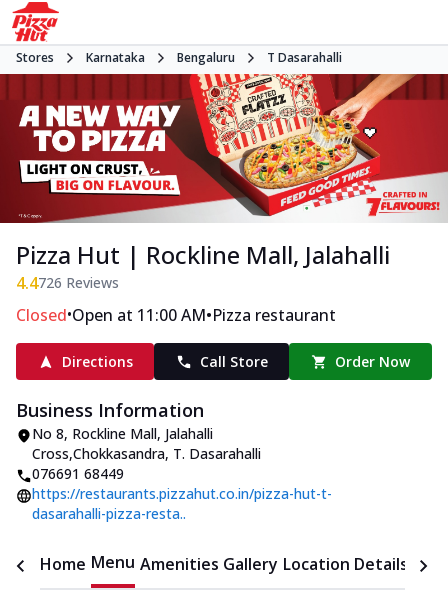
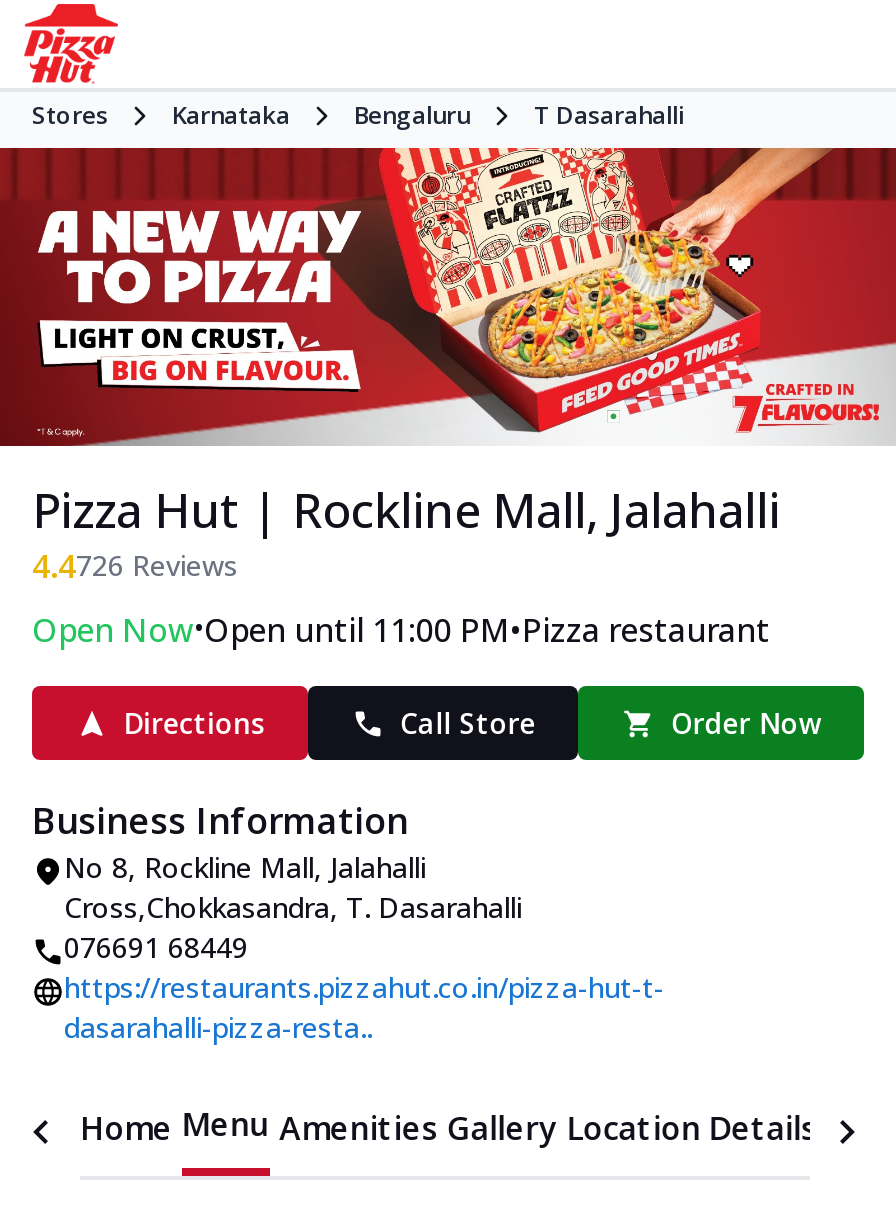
- Closed•Open at 11:00 AM•Pizza restaurant
+ Open Now•Open until 11:00 PM•Pizza restaurant
